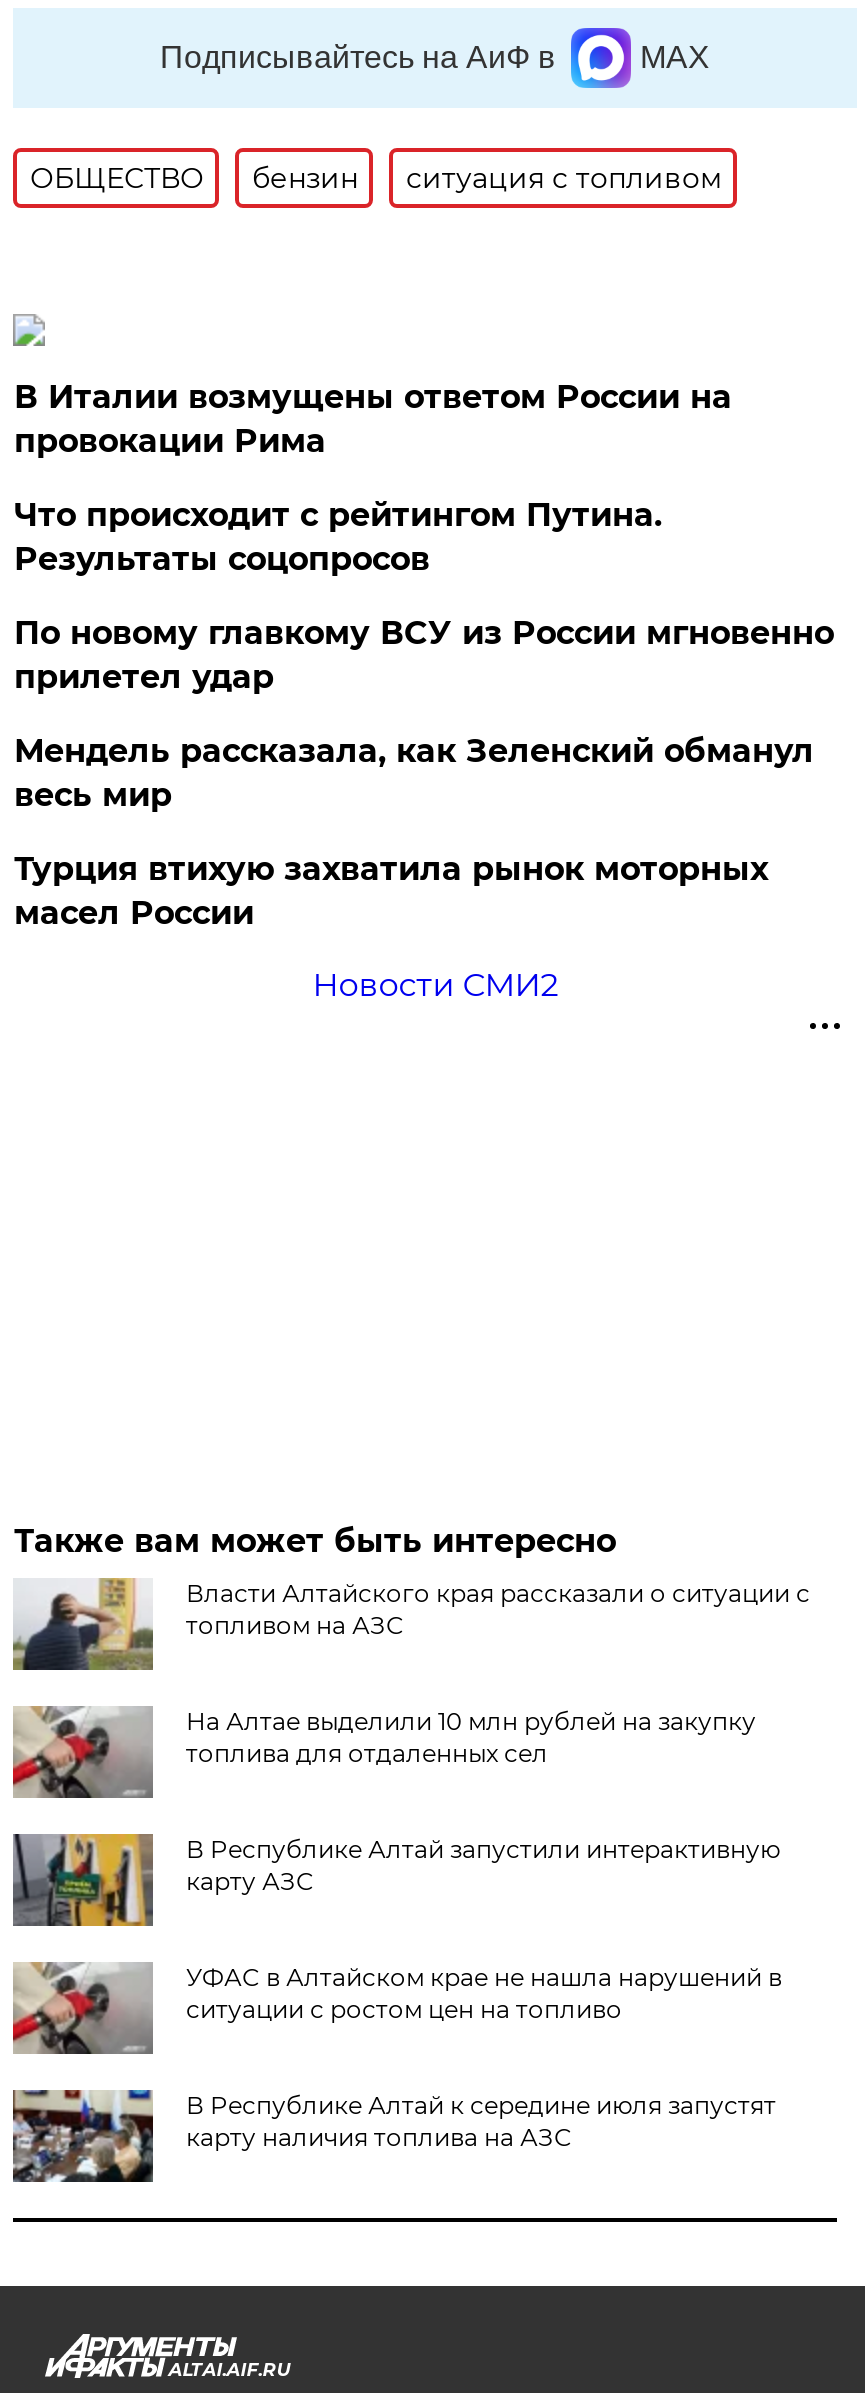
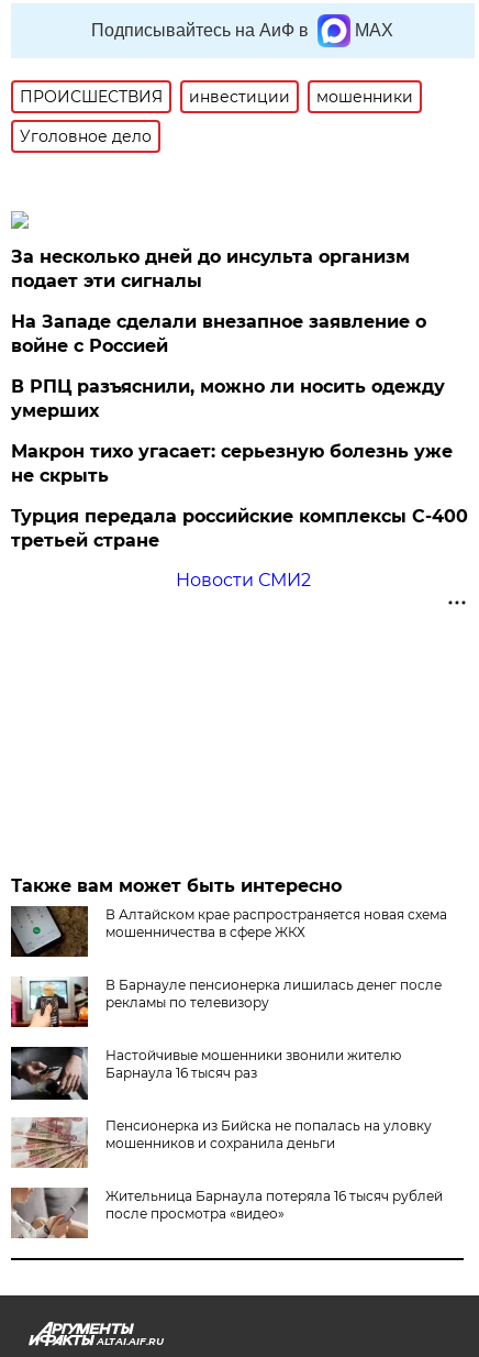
- ОБЩЕСТВО
- бензин
- ситуация с топливом
+ ПРОИСШЕСТВИЯ
+ инвестиции
+ мошенники
+ Уголовное дело

- В Италии возмущены ответом России на
- провокации Рима
- Что происходит с рейтингом Путина.
- Результаты соцопросов
- По новому главкому ВСУ из России мгновенно
- прилетел удар
- Мендель рассказала, как Зеленский обманул
- весь мир
- Турция втихую захватила рынок моторных
- масел России
+ За несколько дней до инсульта организм
+ подает эти сигналы
+ На Западе сделали внезапное заявление о
+ войне с Россией
+ В РПЦ разъяснили, можно ли носить одежду
+ умерших
+ Макрон тихо угасает: серьезную болезнь уже
+ не скрыть
+ Турция передала российские комплексы С-400
+ третьей стране

- [image]
- Власти Алтайского края рассказали о ситуации с
- топливом на АЗС
+ [image]
+ В Алтайском крае распространяется новая схема
+ мошенничества в сфере ЖКХ

- [image]
- На Алтае выделили 10 млн рублей на закупку
- топлива для отдаленных сел
+ [image]
+ В Барнауле пенсионерка лишилась денег после
+ рекламы по телевизору

- [image]
- В Республике Алтай запустили интерактивную
- карту АЗС
+ [image]
+ Настойчивые мошенники звонили жителю
+ Барнаула 16 тысяч раз

- [image]
- УФАС в Алтайском крае не нашла нарушений в
- ситуации с ростом цен на топливо
+ [image]
+ Пенсионерка из Бийска не попалась на уловку
+ мошенников и сохранила деньги

- [image]
- В Республике Алтай к середине июля запустят
- карту наличия топлива на АЗС
+ [image]
+ Жительница Барнаула потеряла 16 тысяч рублей
+ после просмотра «видео»
